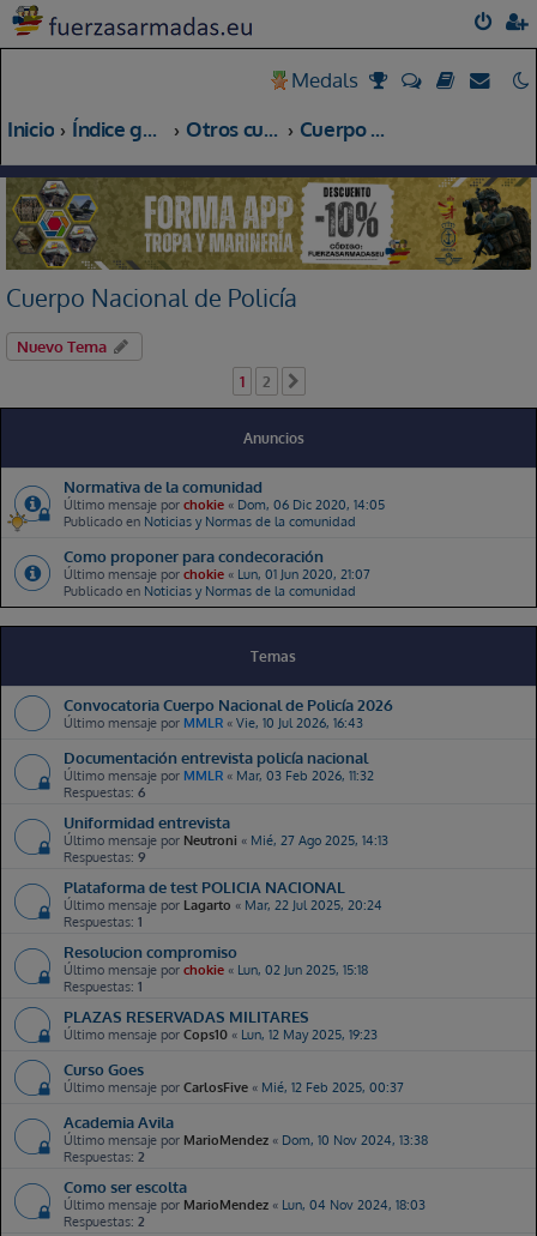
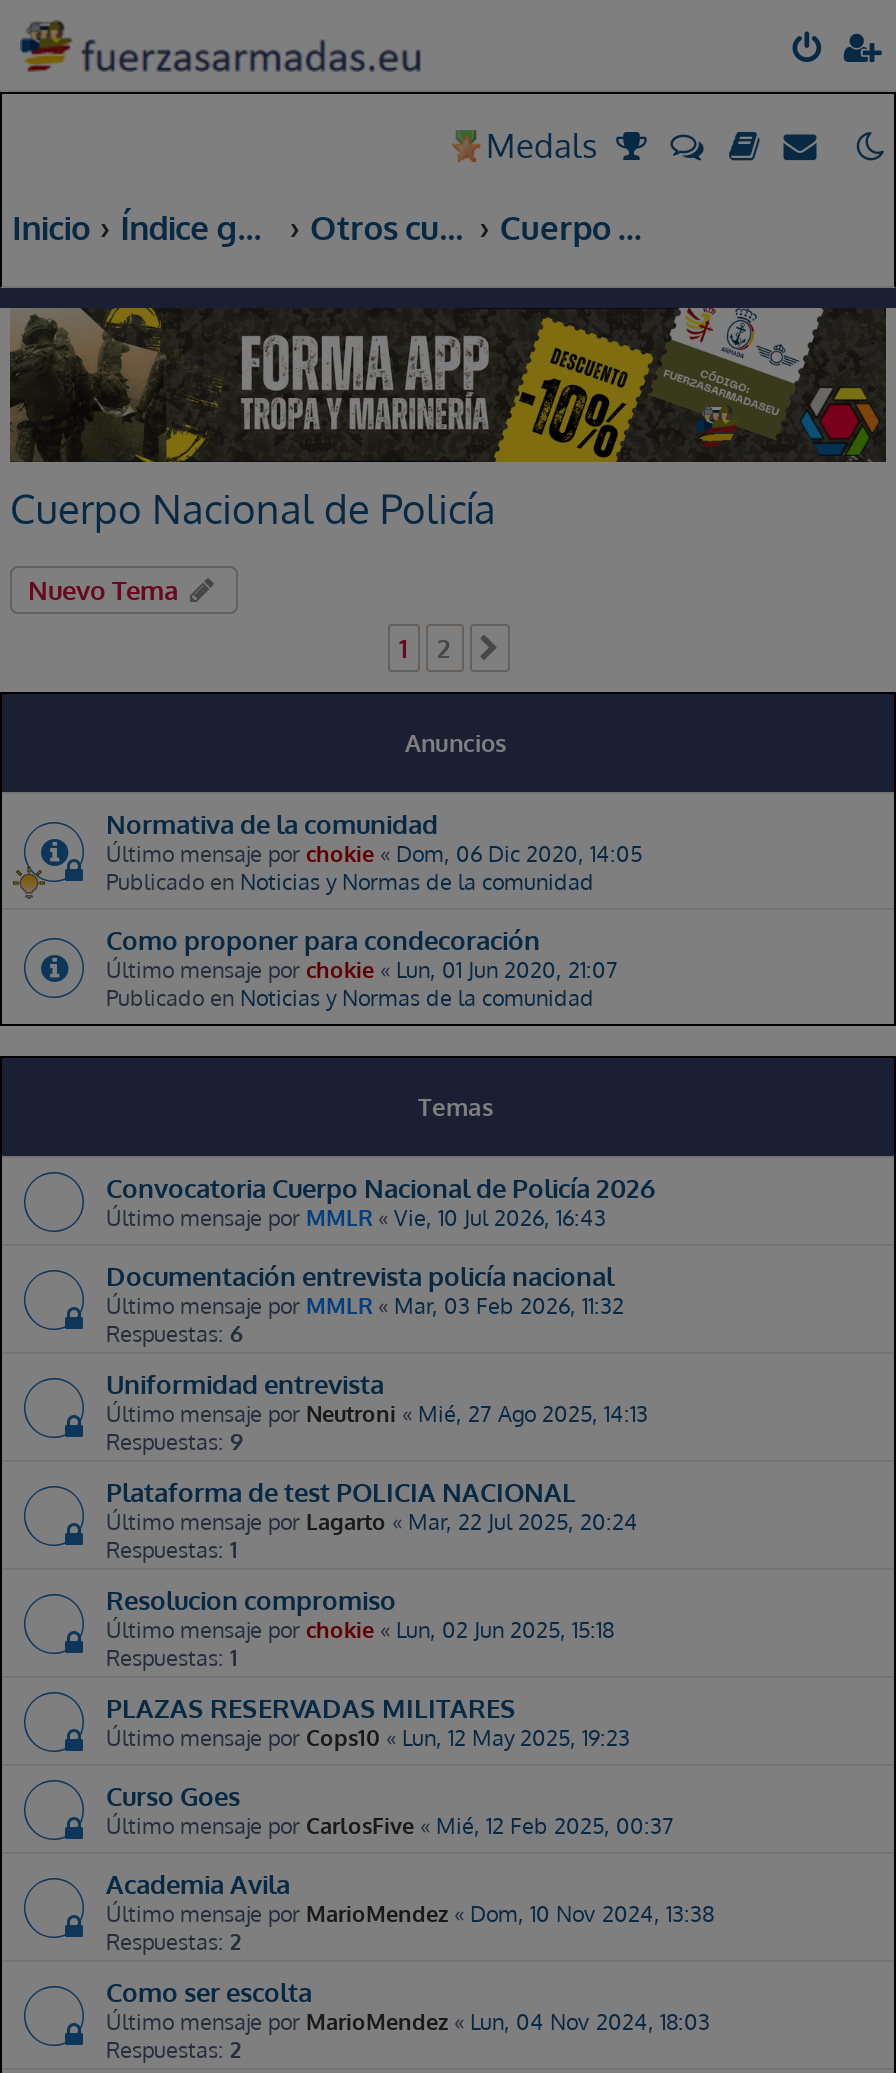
- [image]
+ [image]
